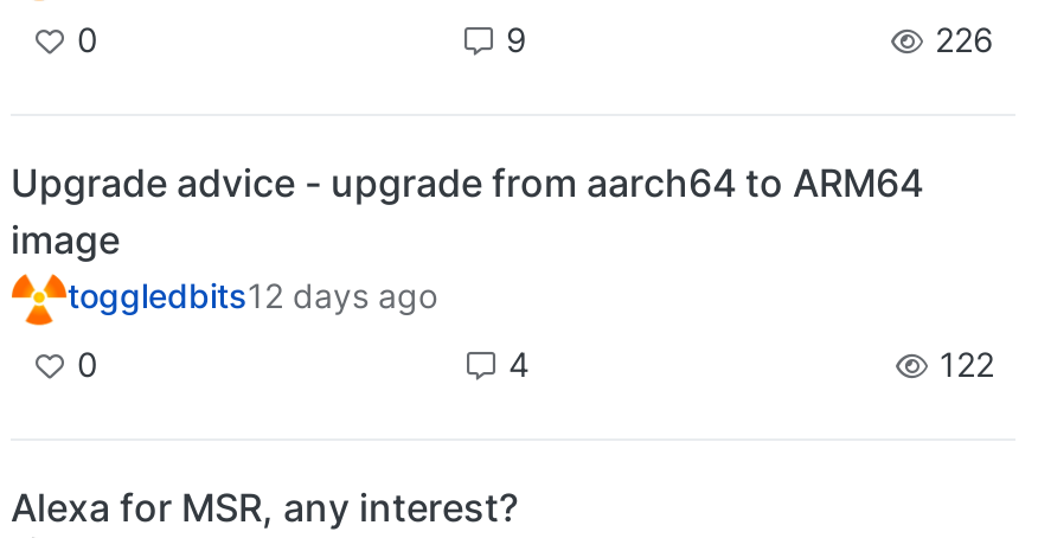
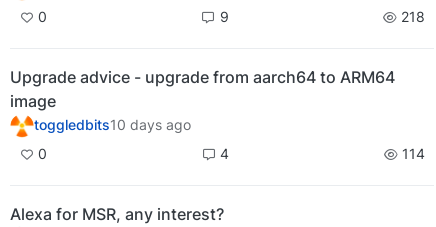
- 226
+ 218

- toggledbits12 days ago
+ toggledbits10 days ago

- 122
+ 114
